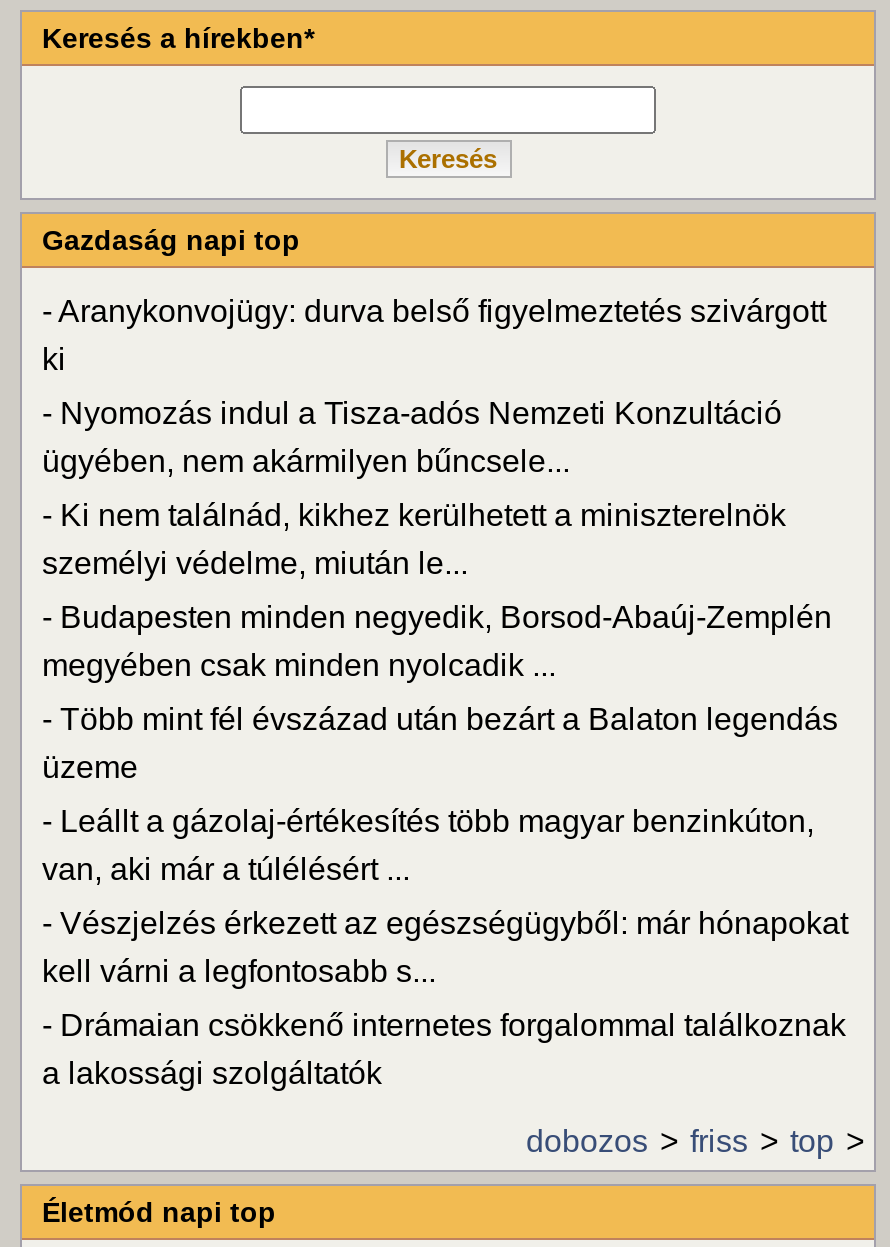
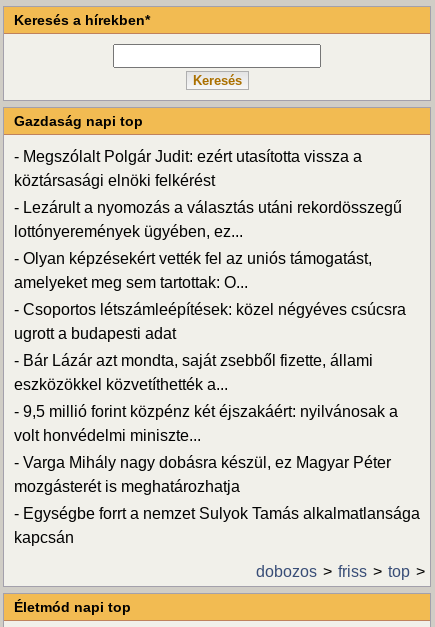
- - Aranykonvojügy: durva belső figyelmeztetés szivárgott
- ki
+ - Megszólalt Polgár Judit: ezért utasította vissza a
+ köztársasági elnöki felkérést

- - Nyomozás indul a Tisza-adós Nemzeti Konzultáció
- ügyében, nem akármilyen bűncsele...
+ - Lezárult a nyomozás a választás utáni rekordösszegű
+ lottónyeremények ügyében, ez...

- - Ki nem találnád, kikhez kerülhetett a miniszterelnök
- személyi védelme, miután le...
+ - Olyan képzésekért vették fel az uniós támogatást,
+ amelyeket meg sem tartottak: O...

- - Budapesten minden negyedik, Borsod-Abaúj-Zemplén
- megyében csak minden nyolcadik ...
+ - Csoportos létszámleépítések: közel négyéves csúcsra
+ ugrott a budapesti adat

- - Több mint fél évszázad után bezárt a Balaton legendás
- üzeme
+ - Bár Lázár azt mondta, saját zsebből fizette, állami
+ eszközökkel közvetíthették a...

- - Leállt a gázolaj-értékesítés több magyar benzinkúton,
- van, aki már a túlélésért ...
+ - 9,5 millió forint közpénz két éjszakáért: nyilvánosak a
+ volt honvédelmi miniszte...

- - Vészjelzés érkezett az egészségügyből: már hónapokat
- kell várni a legfontosabb s...
+ - Varga Mihály nagy dobásra készül, ez Magyar Péter
+ mozgásterét is meghatározhatja

- - Drámaian csökkenő internetes forgalommal találkoznak
- a lakossági szolgáltatók
+ - Egységbe forrt a nemzet Sulyok Tamás alkalmatlansága
+ kapcsán
